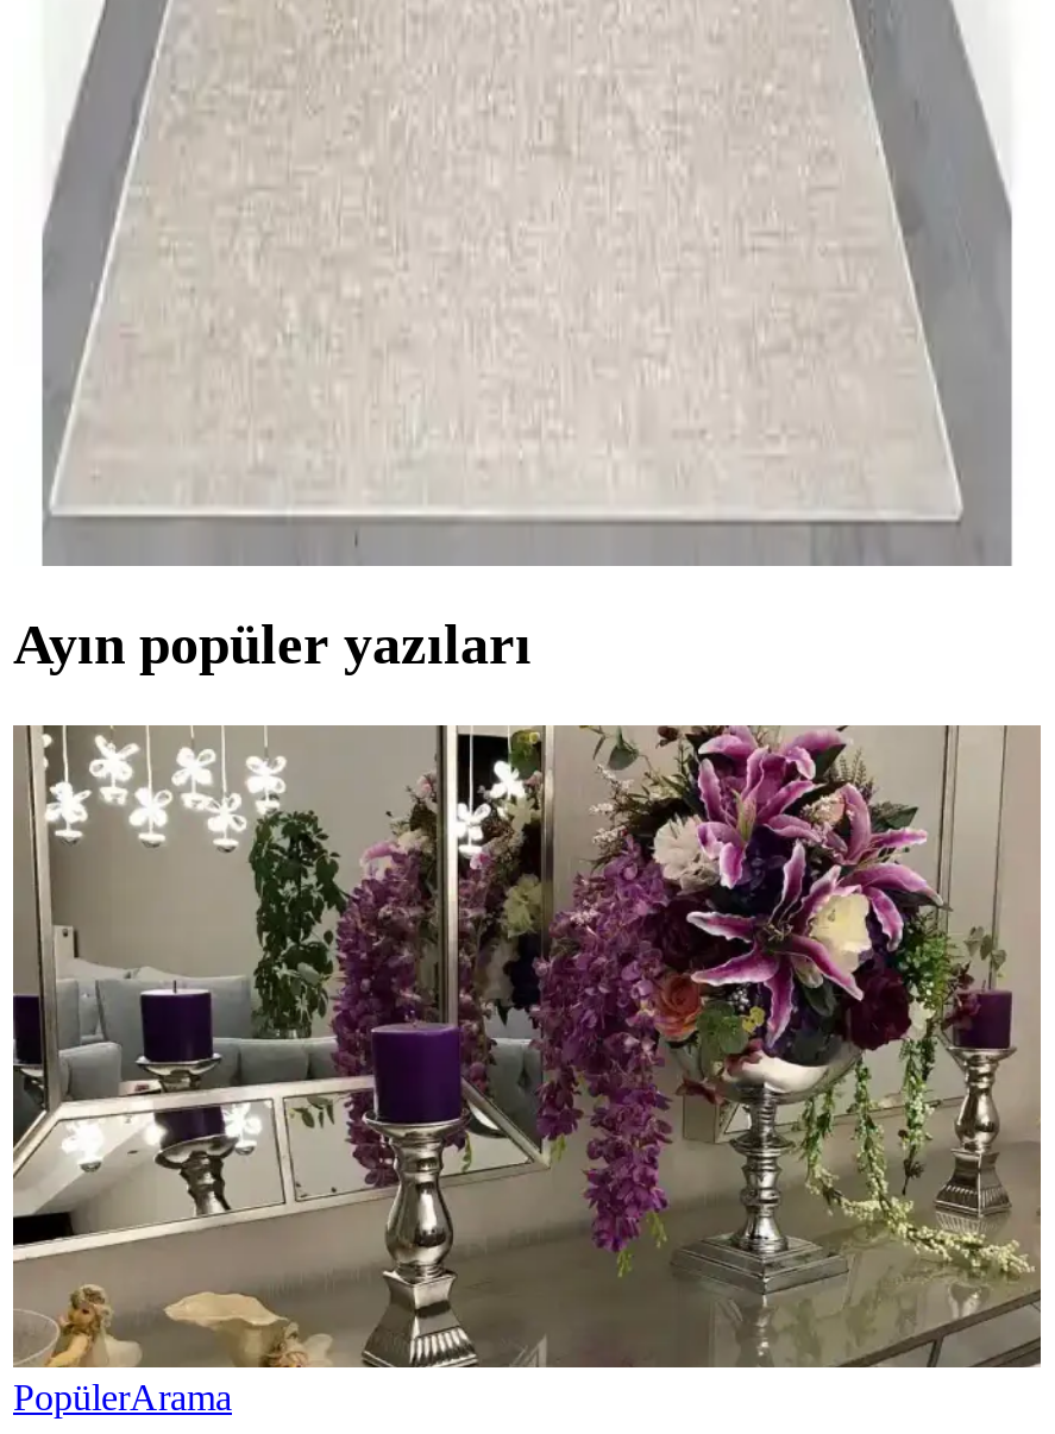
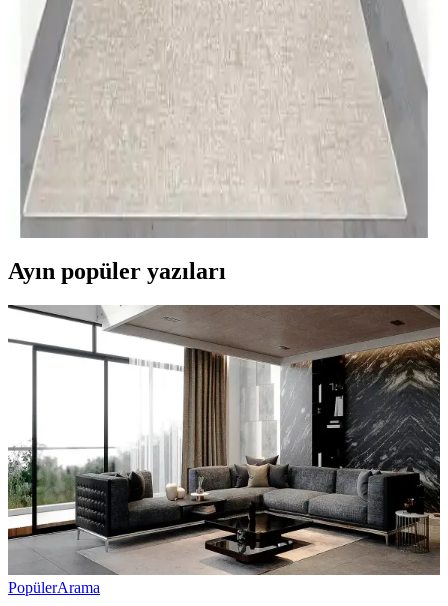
- [image]
+ [image]
